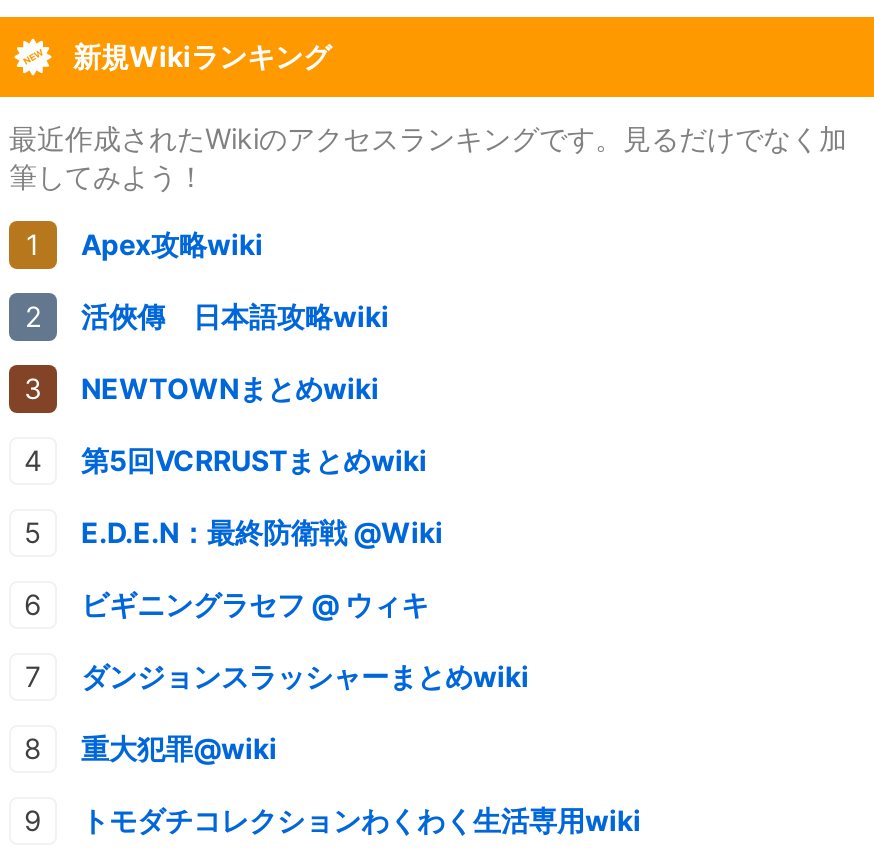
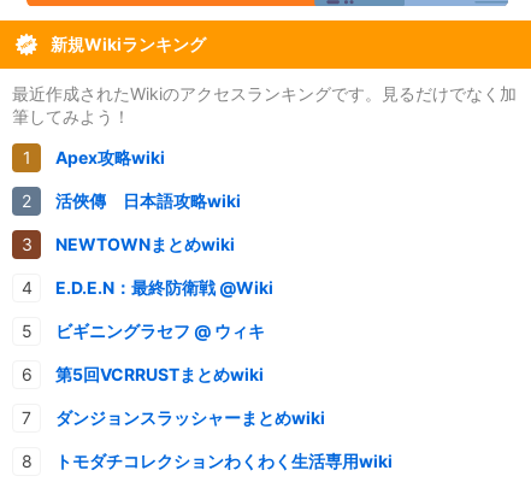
moved down: 第5回VCRRUSTまとめwiki

- 重大犯罪@wiki
